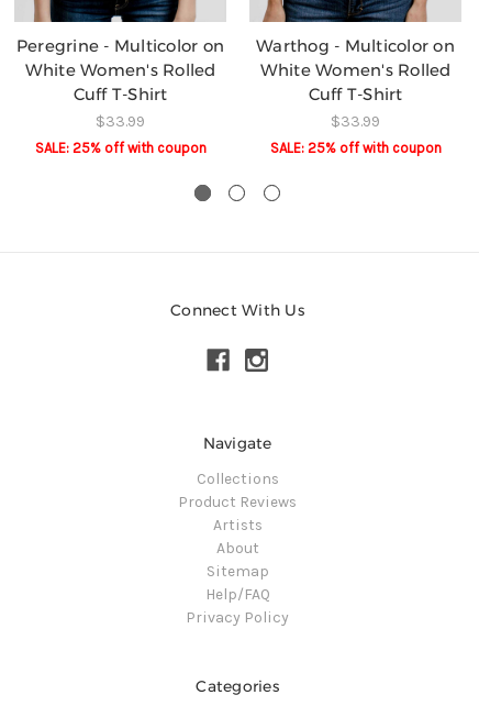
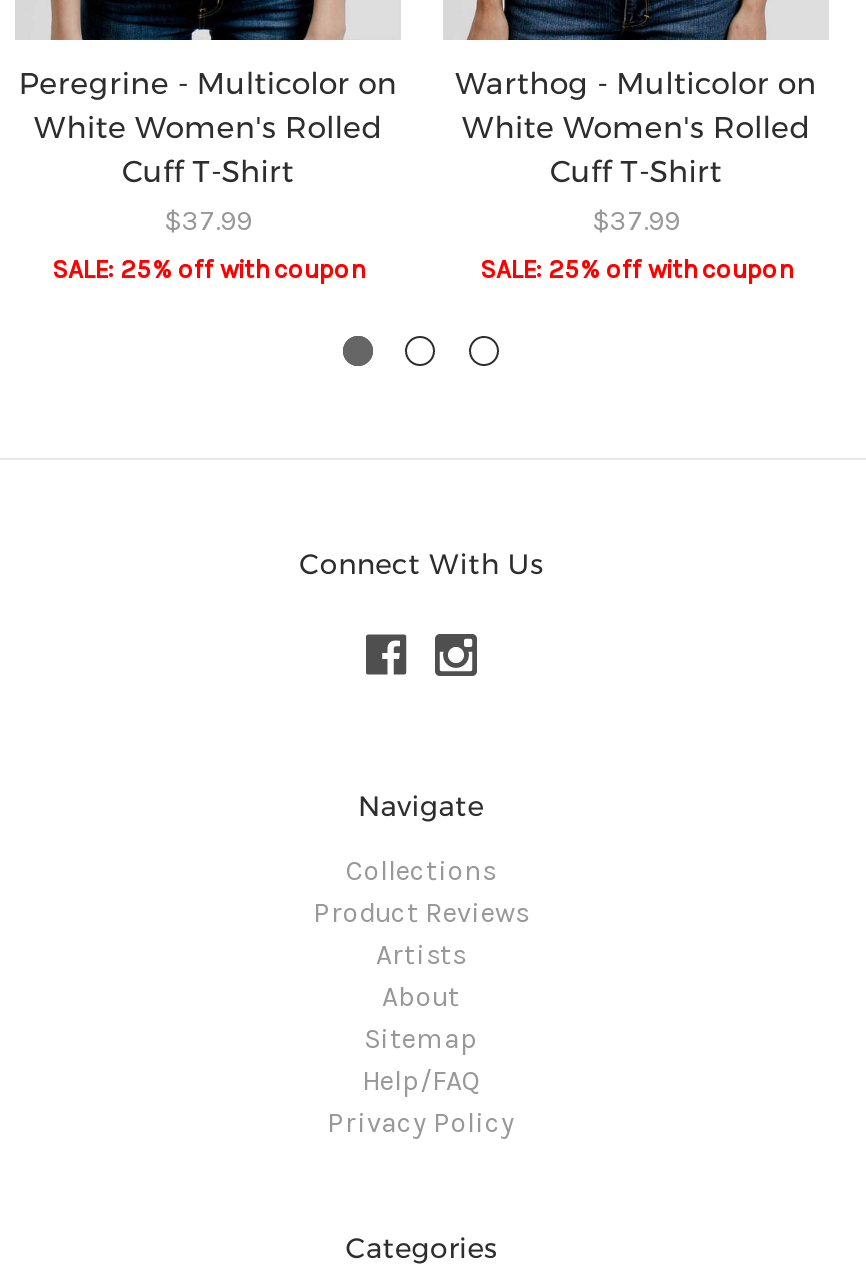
- $33.99
+ $37.99

- $33.99
+ $37.99
